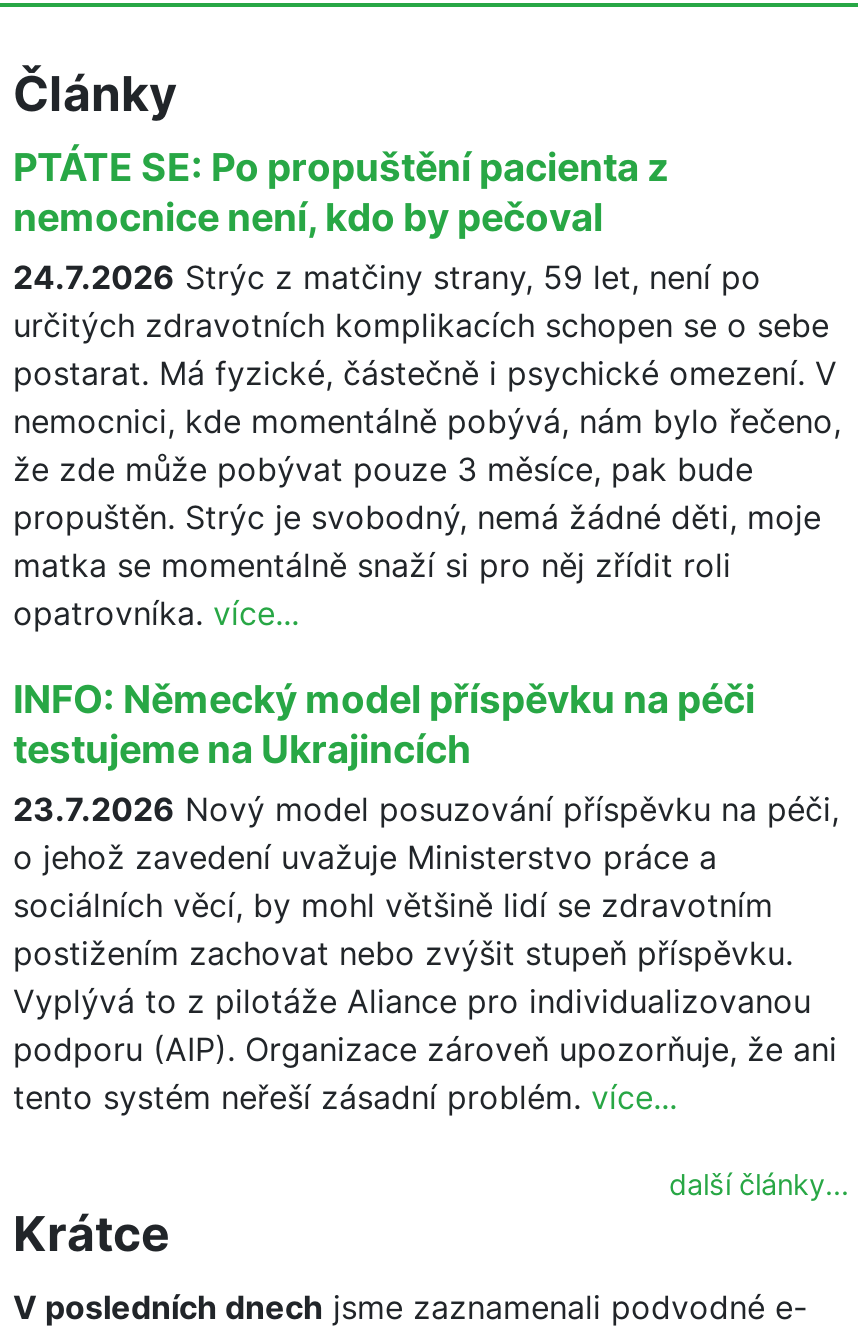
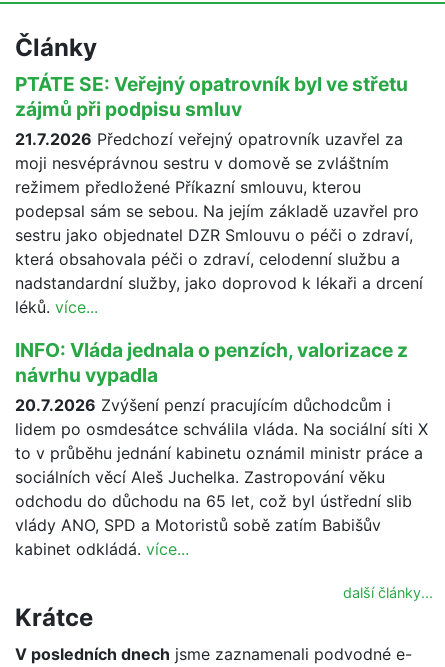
- PTÁTE SE: Po propuštění pacienta z
- nemocnice není, kdo by pečoval
- 24.7.2026 Strýc z matčiny strany, 59 let, není po
- určitých zdravotních komplikacích schopen se o sebe
- postarat. Má fyzické, částečně i psychické omezení. V
- nemocnici, kde momentálně pobývá, nám bylo řečeno,
- že zde může pobývat pouze 3 měsíce, pak bude
- propuštěn. Strýc je svobodný, nemá žádné děti, moje
- matka se momentálně snaží si pro něj zřídit roli
- opatrovníka. více...
+ PTÁTE SE: Veřejný opatrovník byl ve střetu
+ zájmů při podpisu smluv
+ 21.7.2026 Předchozí veřejný opatrovník uzavřel za
+ moji nesvéprávnou sestru v domově se zvláštním
+ režimem předložené Příkazní smlouvu, kterou
+ podepsal sám se sebou. Na jejím základě uzavřel pro
+ sestru jako objednatel DZR Smlouvu o péči o zdraví,
+ která obsahovala péči o zdraví, celodenní službu a
+ nadstandardní služby, jako doprovod k lékaři a drcení
+ léků. více...

- INFO: Německý model příspěvku na péči
- testujeme na Ukrajincích
- 23.7.2026 Nový model posuzování příspěvku na péči,
- o jehož zavedení uvažuje Ministerstvo práce a
- sociálních věcí, by mohl většině lidí se zdravotním
- postižením zachovat nebo zvýšit stupeň příspěvku.
- Vyplývá to z pilotáže Aliance pro individualizovanou
- podporu (AIP). Organizace zároveň upozorňuje, že ani
- tento systém neřeší zásadní problém. více...
+ INFO: Vláda jednala o penzích, valorizace z
+ návrhu vypadla
+ 20.7.2026 Zvýšení penzí pracujícím důchodcům i
+ lidem po osmdesátce schválila vláda. Na sociální síti X
+ to v průběhu jednání kabinetu oznámil ministr práce a
+ sociálních věcí Aleš Juchelka. Zastropování věku
+ odchodu do důchodu na 65 let, což byl ústřední slib
+ vlády ANO, SPD a Motoristů sobě zatím Babišův
+ kabinet odkládá. více...
